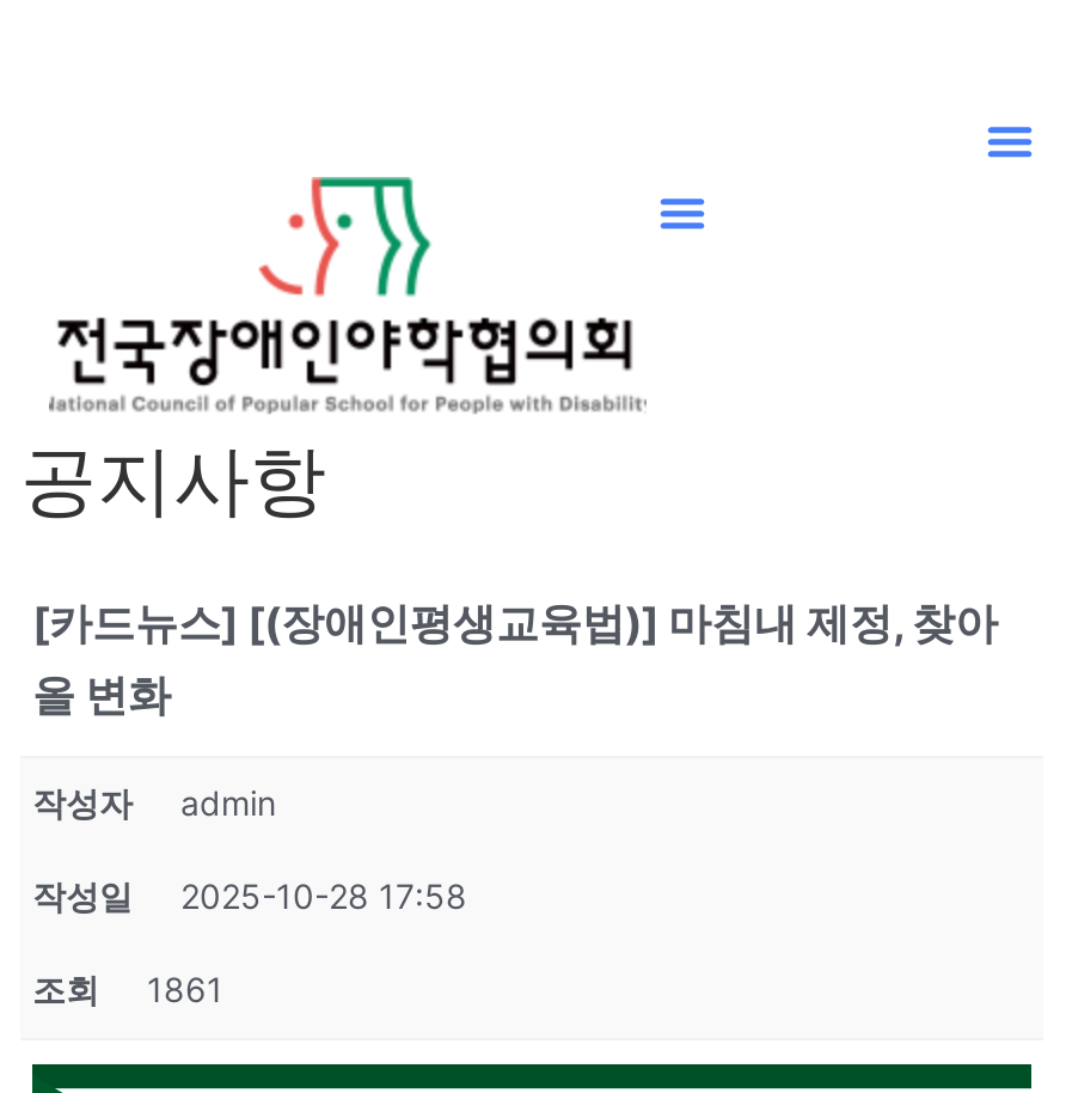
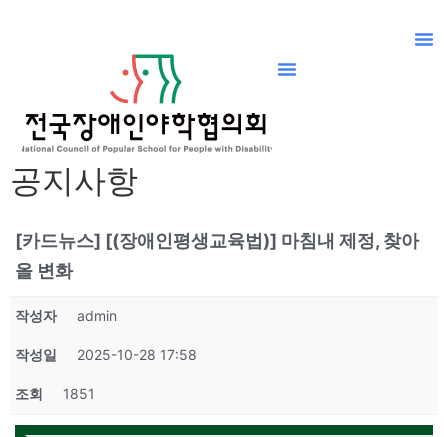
- 조회 1861
+ 조회 1851
